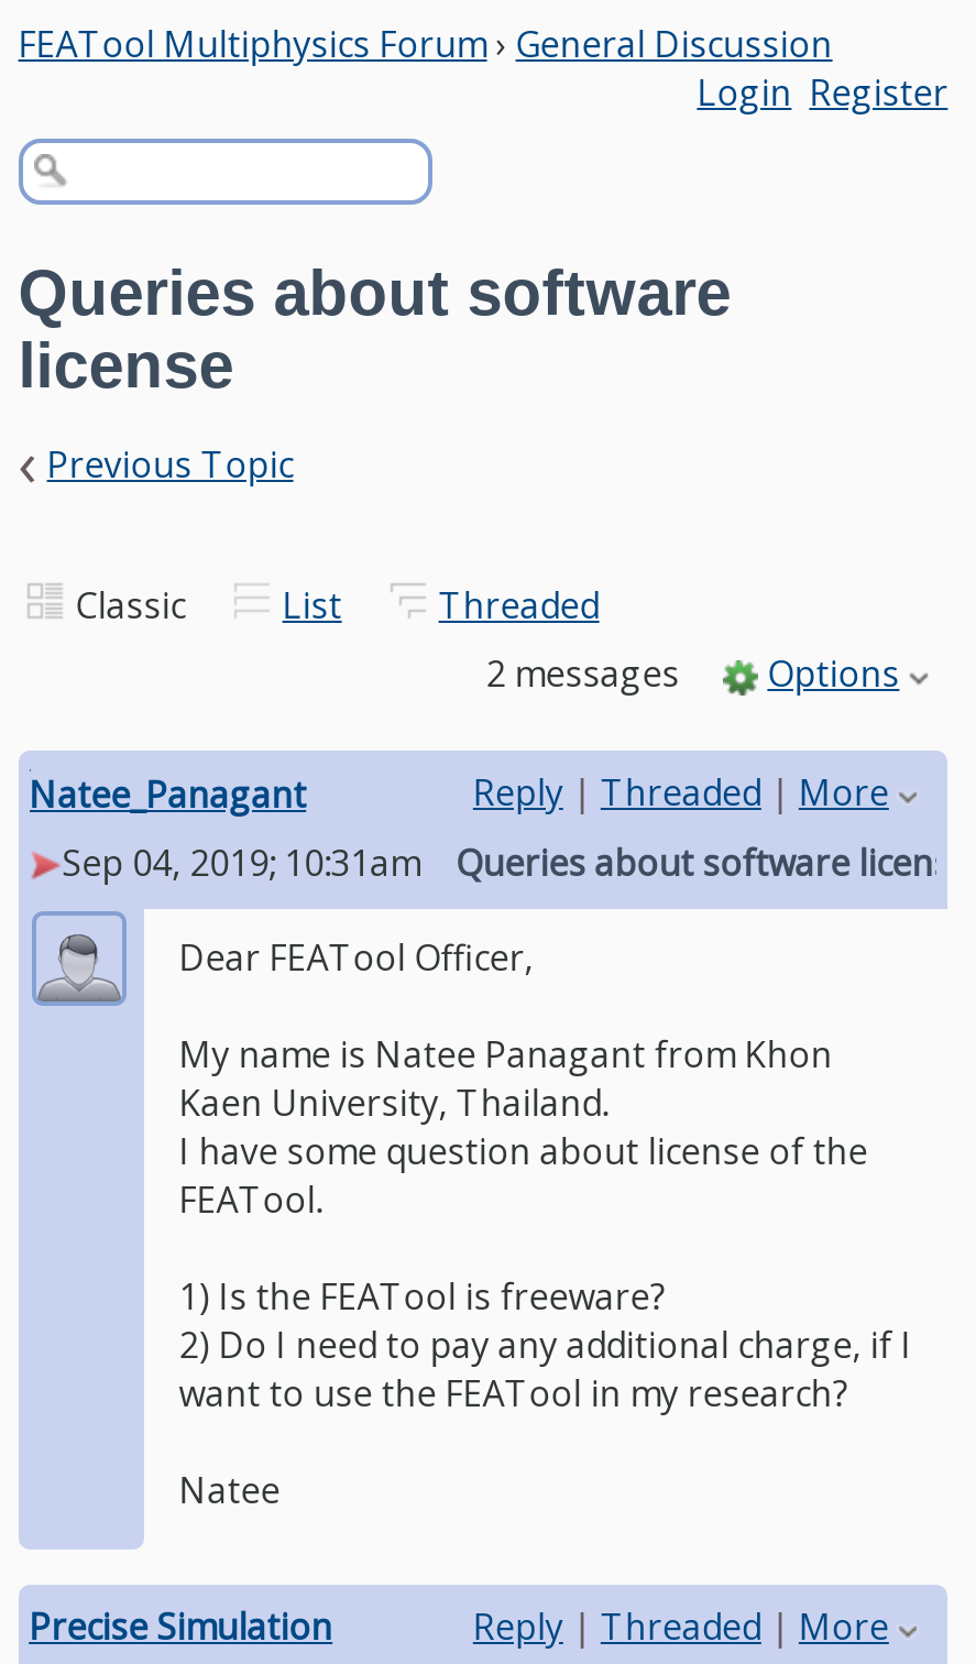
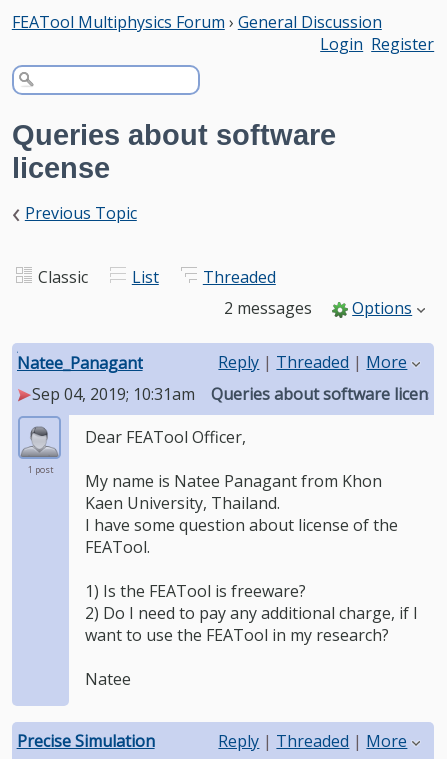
+ 1 post
